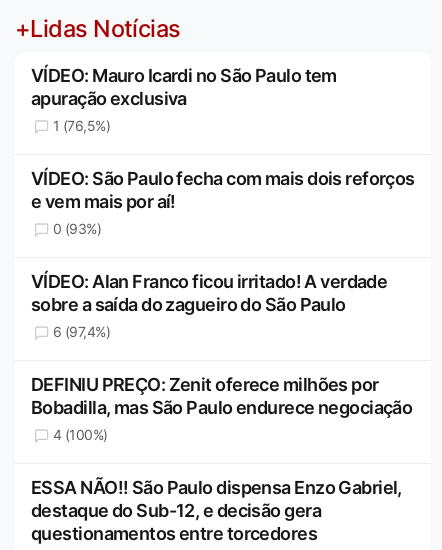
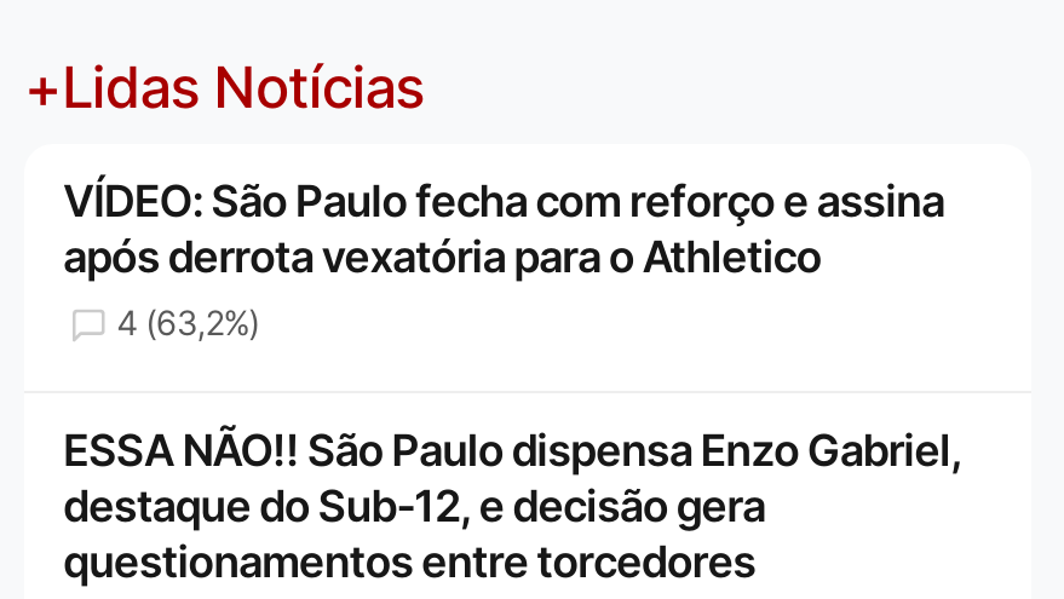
- VÍDEO: Mauro Icardi no São Paulo tem
- apuração exclusiva
- 1 (76,5%)
- VÍDEO: São Paulo fecha com mais dois reforços
- e vem mais por aí!
- 0 (93%)
- VÍDEO: Alan Franco ficou irritado! A verdade
- sobre a saída do zagueiro do São Paulo
- 6 (97,4%)
- DEFINIU PREÇO: Zenit oferece milhões por
- Bobadilla, mas São Paulo endurece negociação
- 4 (100%)
+ VÍDEO: São Paulo fecha com reforço e assina
+ após derrota vexatória para o Athletico
+ 4 (63,2%)
